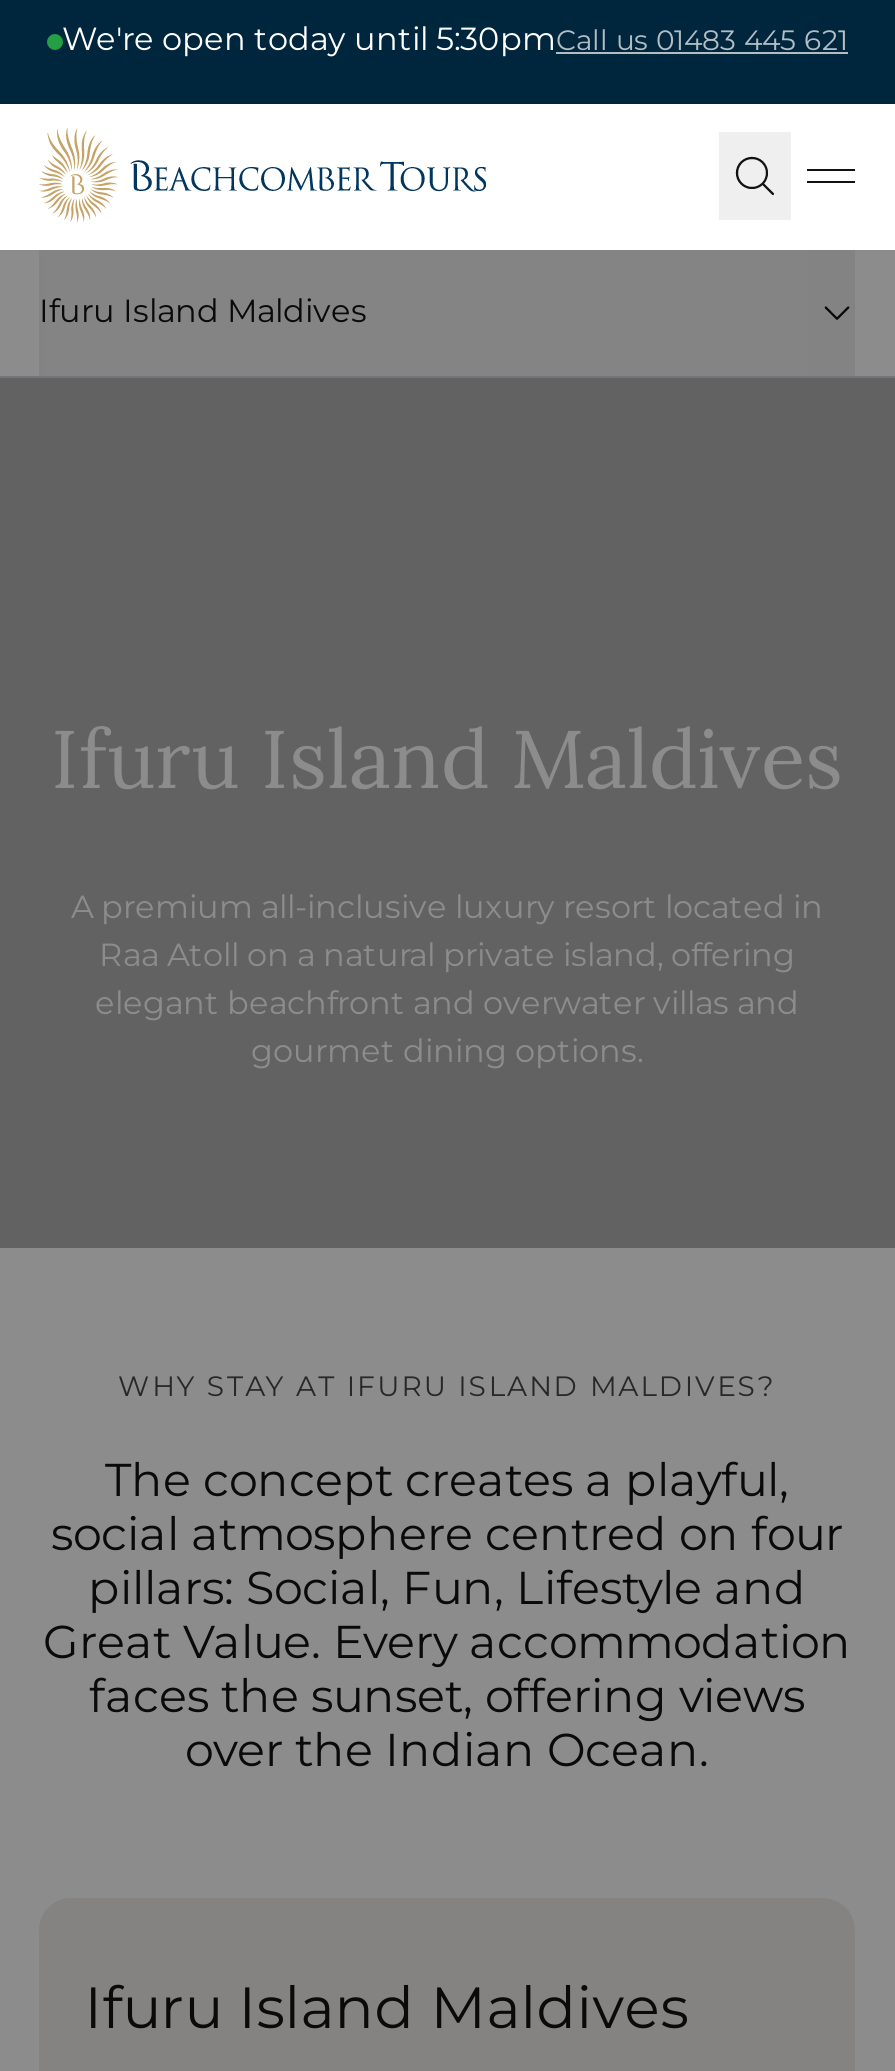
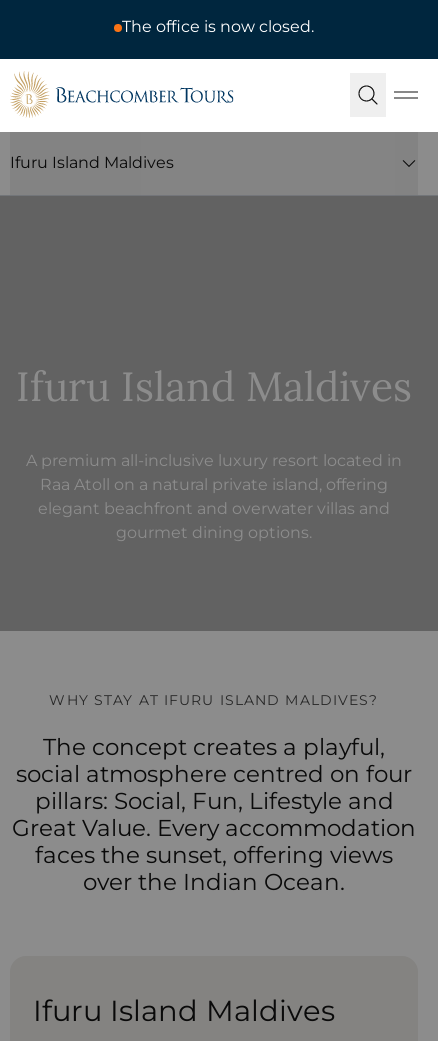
- We're open today until 5:30pmCall us 01483 445 621
+ The office is now closed.
